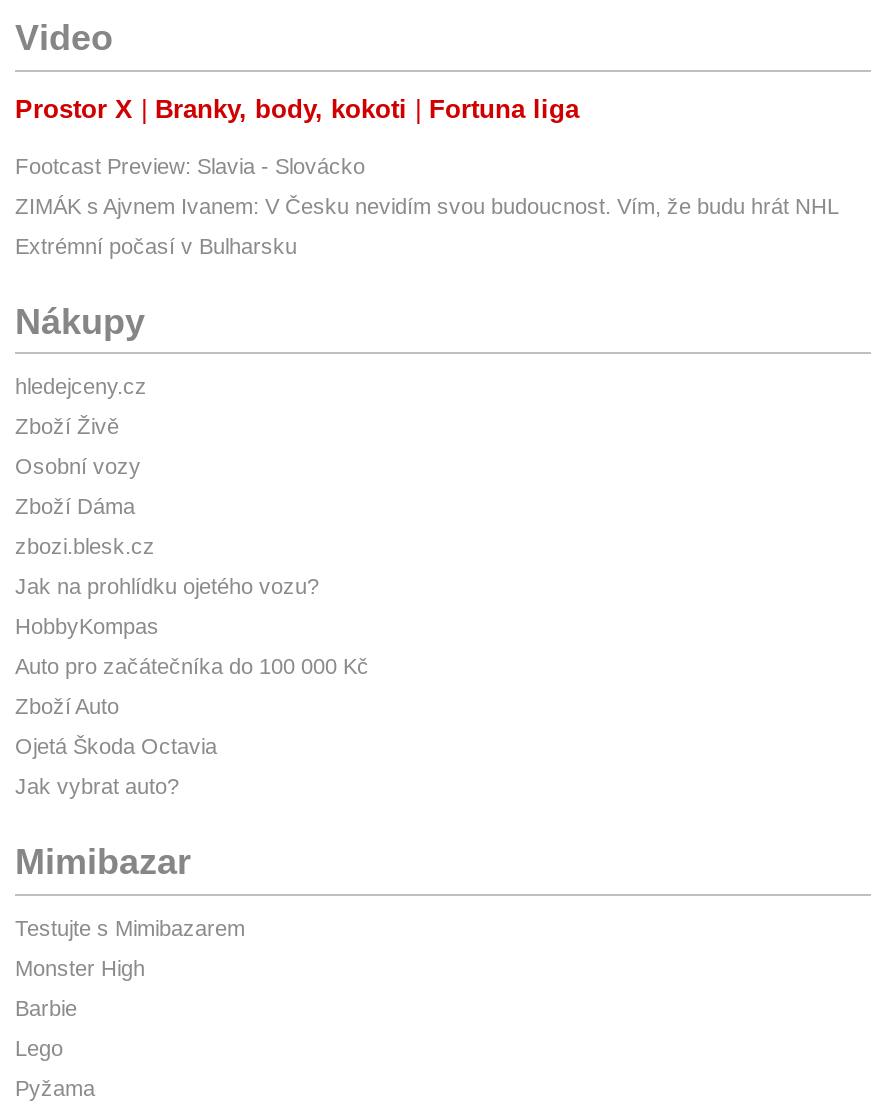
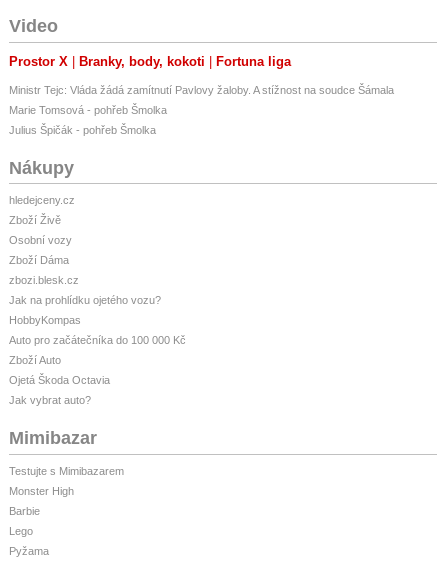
- Footcast Preview: Slavia - Slovácko
+ Ministr Tejc: Vláda žádá zamítnutí Pavlovy žaloby. A stížnost na soudce Šámala

- ZIMÁK s Ajvnem Ivanem: V Česku nevidím svou budoucnost. Vím, že budu hrát NHL
+ Marie Tomsová - pohřeb Šmolka

- Extrémní počasí v Bulharsku
+ Julius Špičák - pohřeb Šmolka
